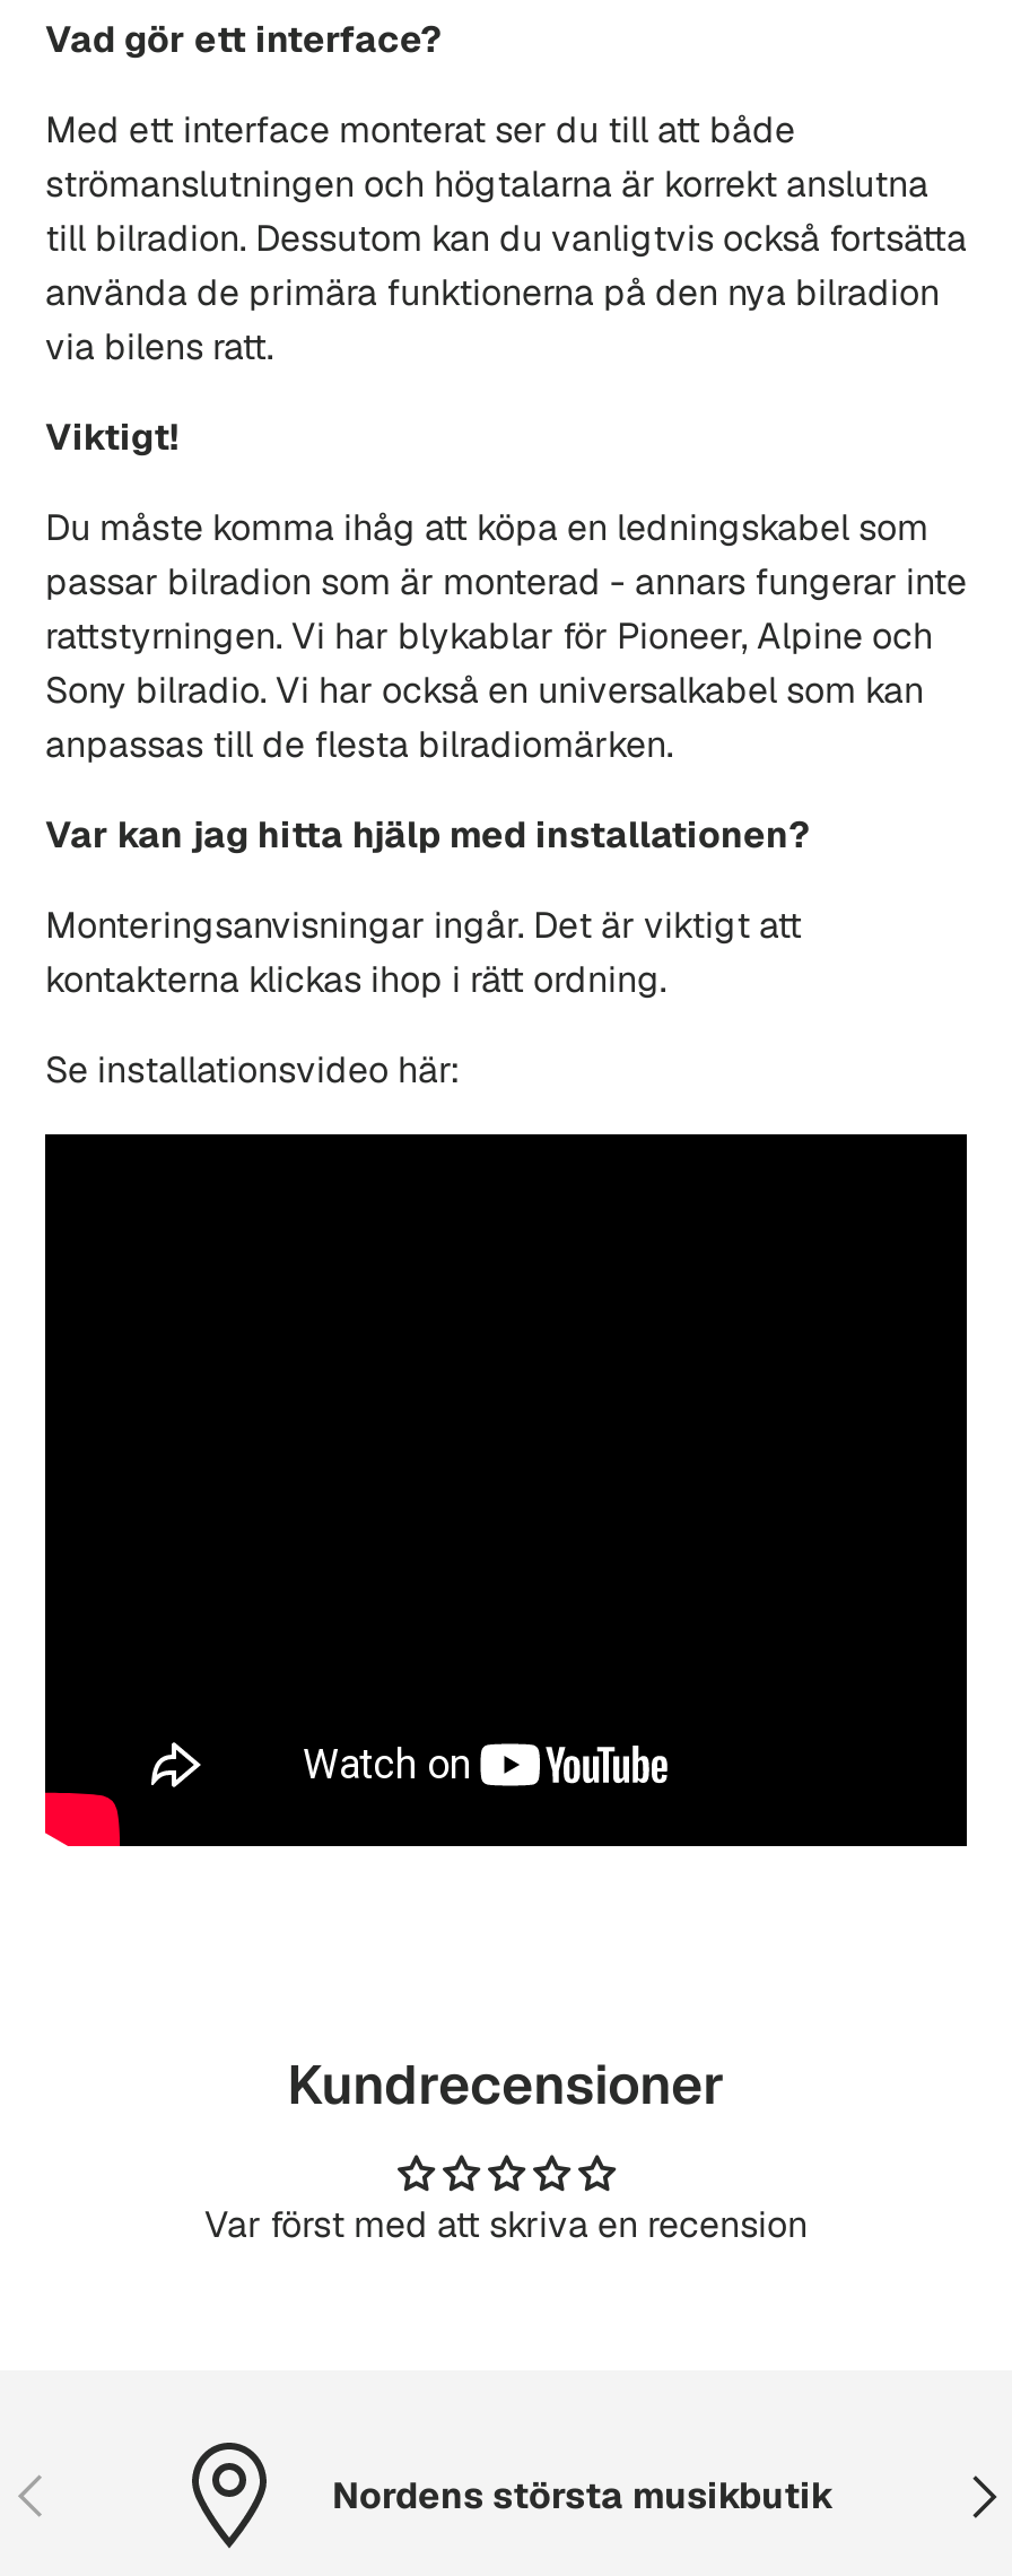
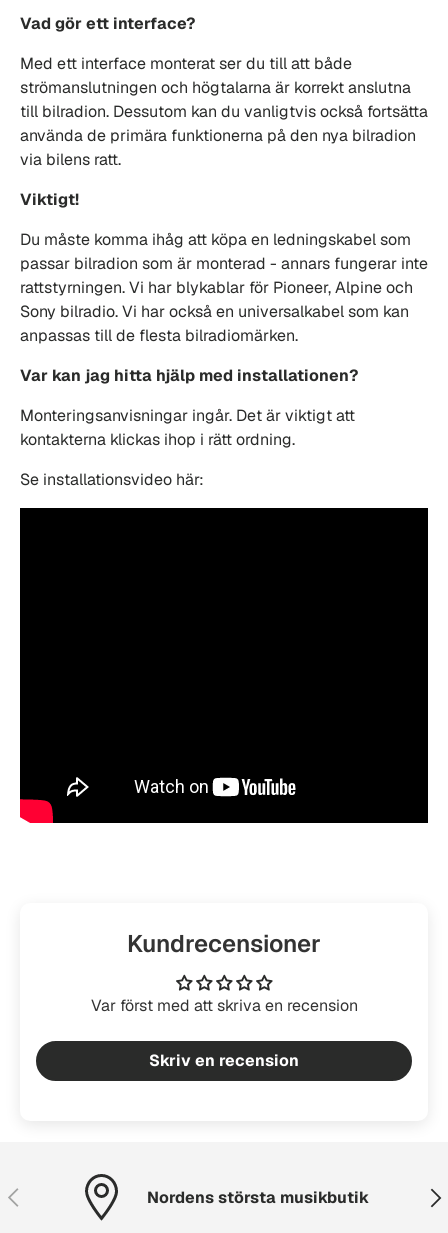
+ Skriv en recension
